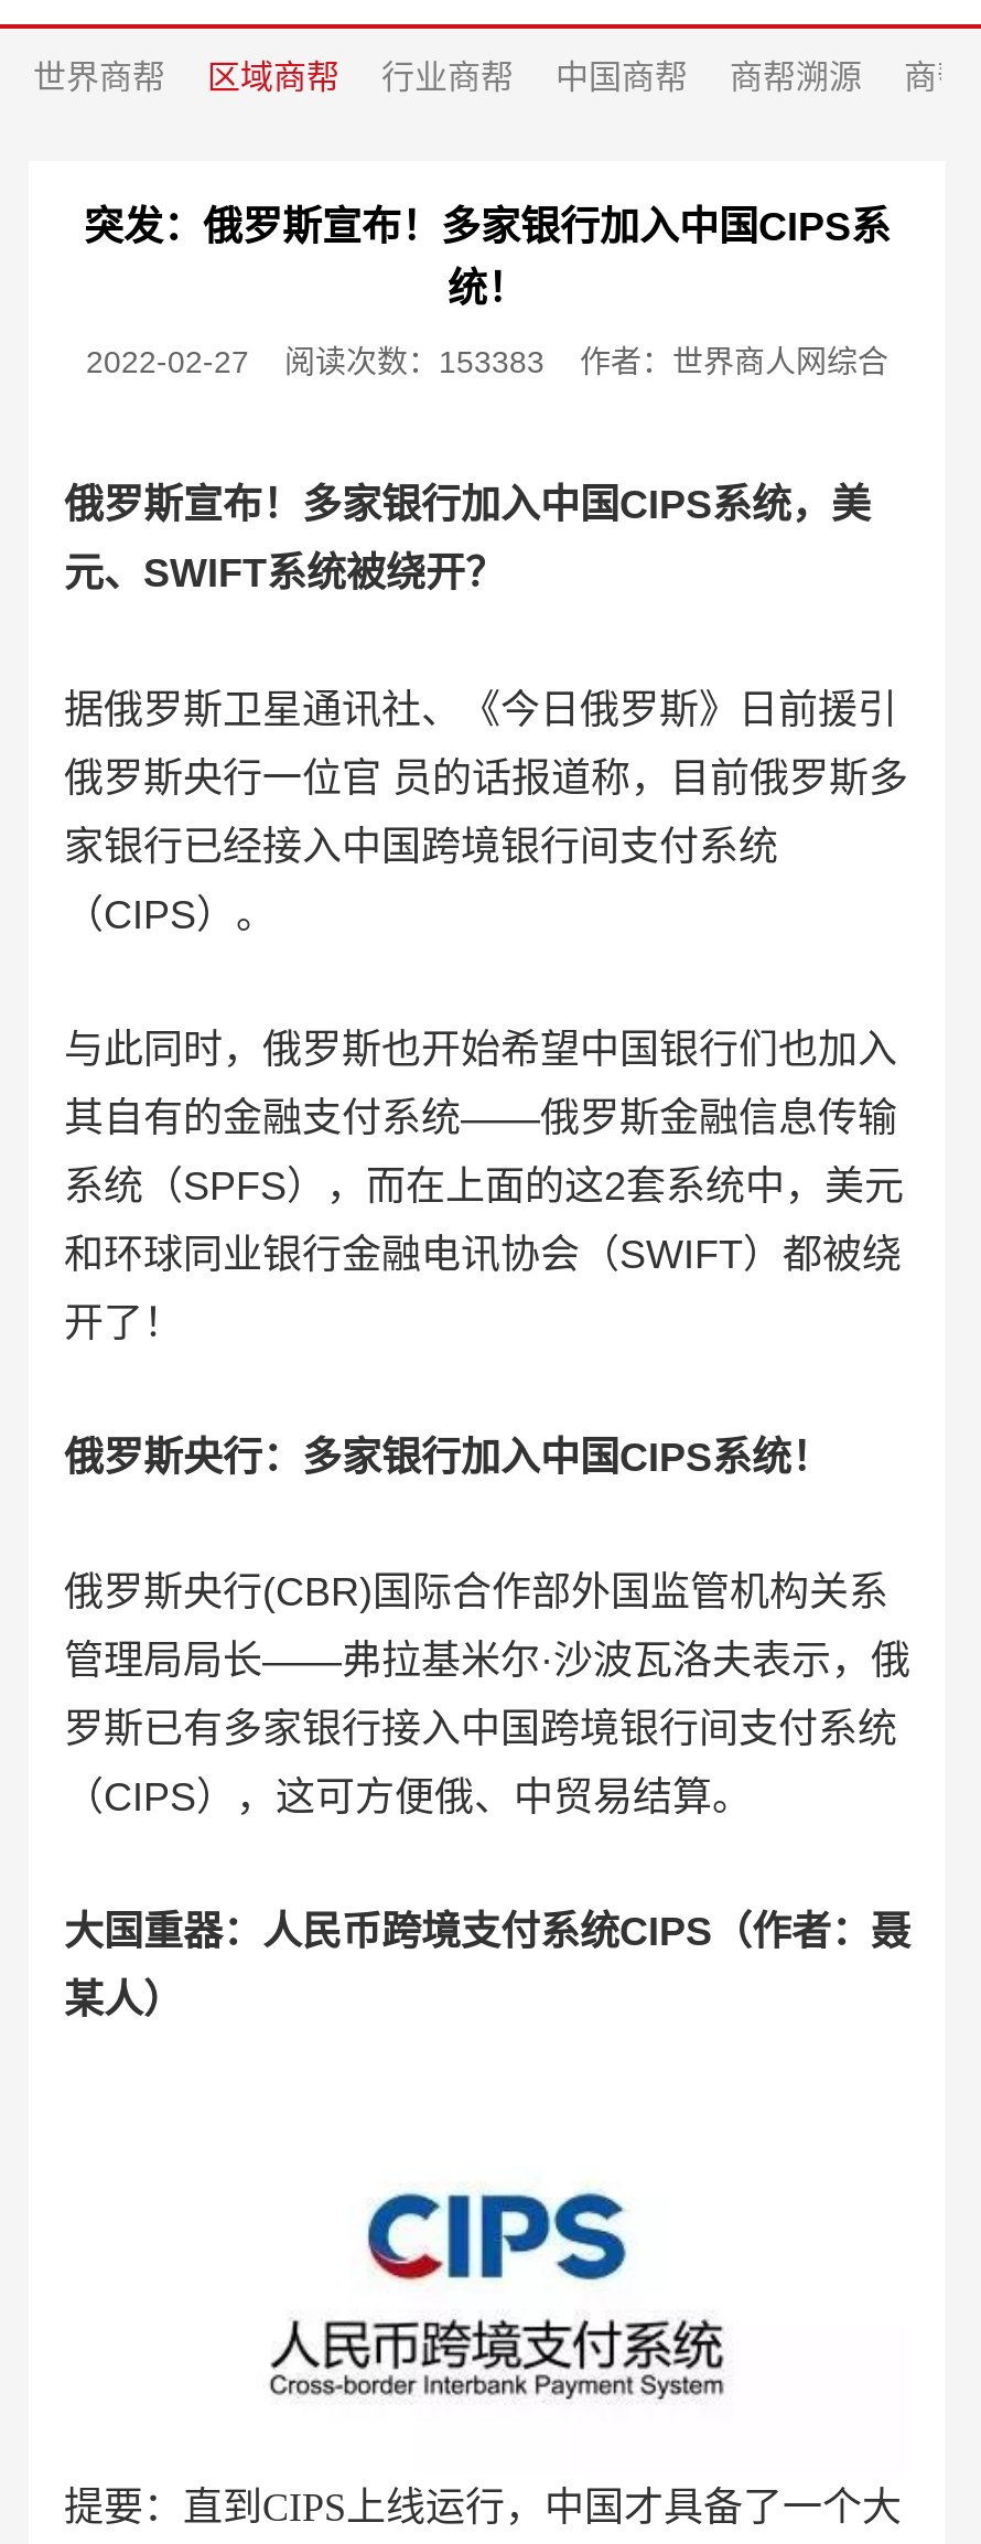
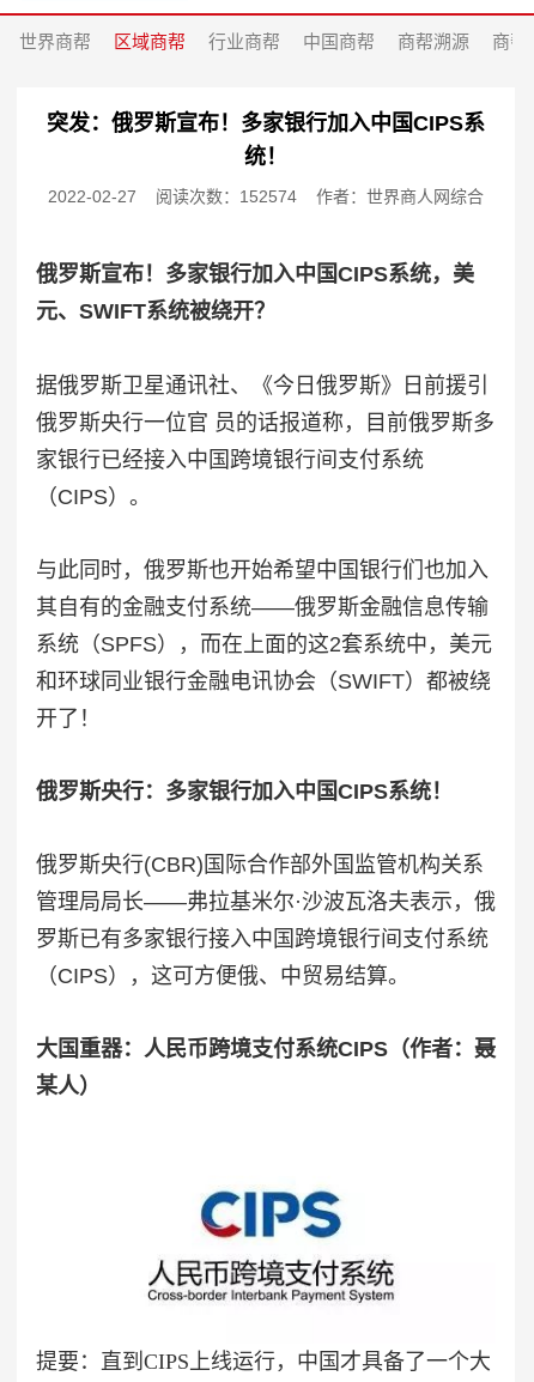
- 2022-02-27 阅读次数：153383 作者：世界商人网综合
+ 2022-02-27 阅读次数：152574 作者：世界商人网综合
